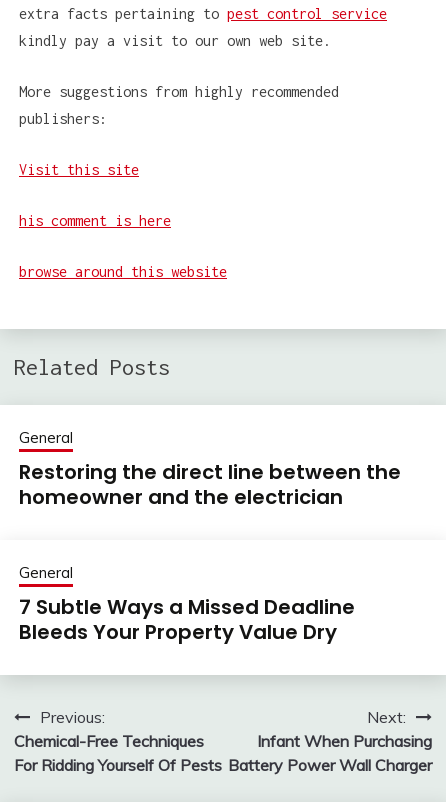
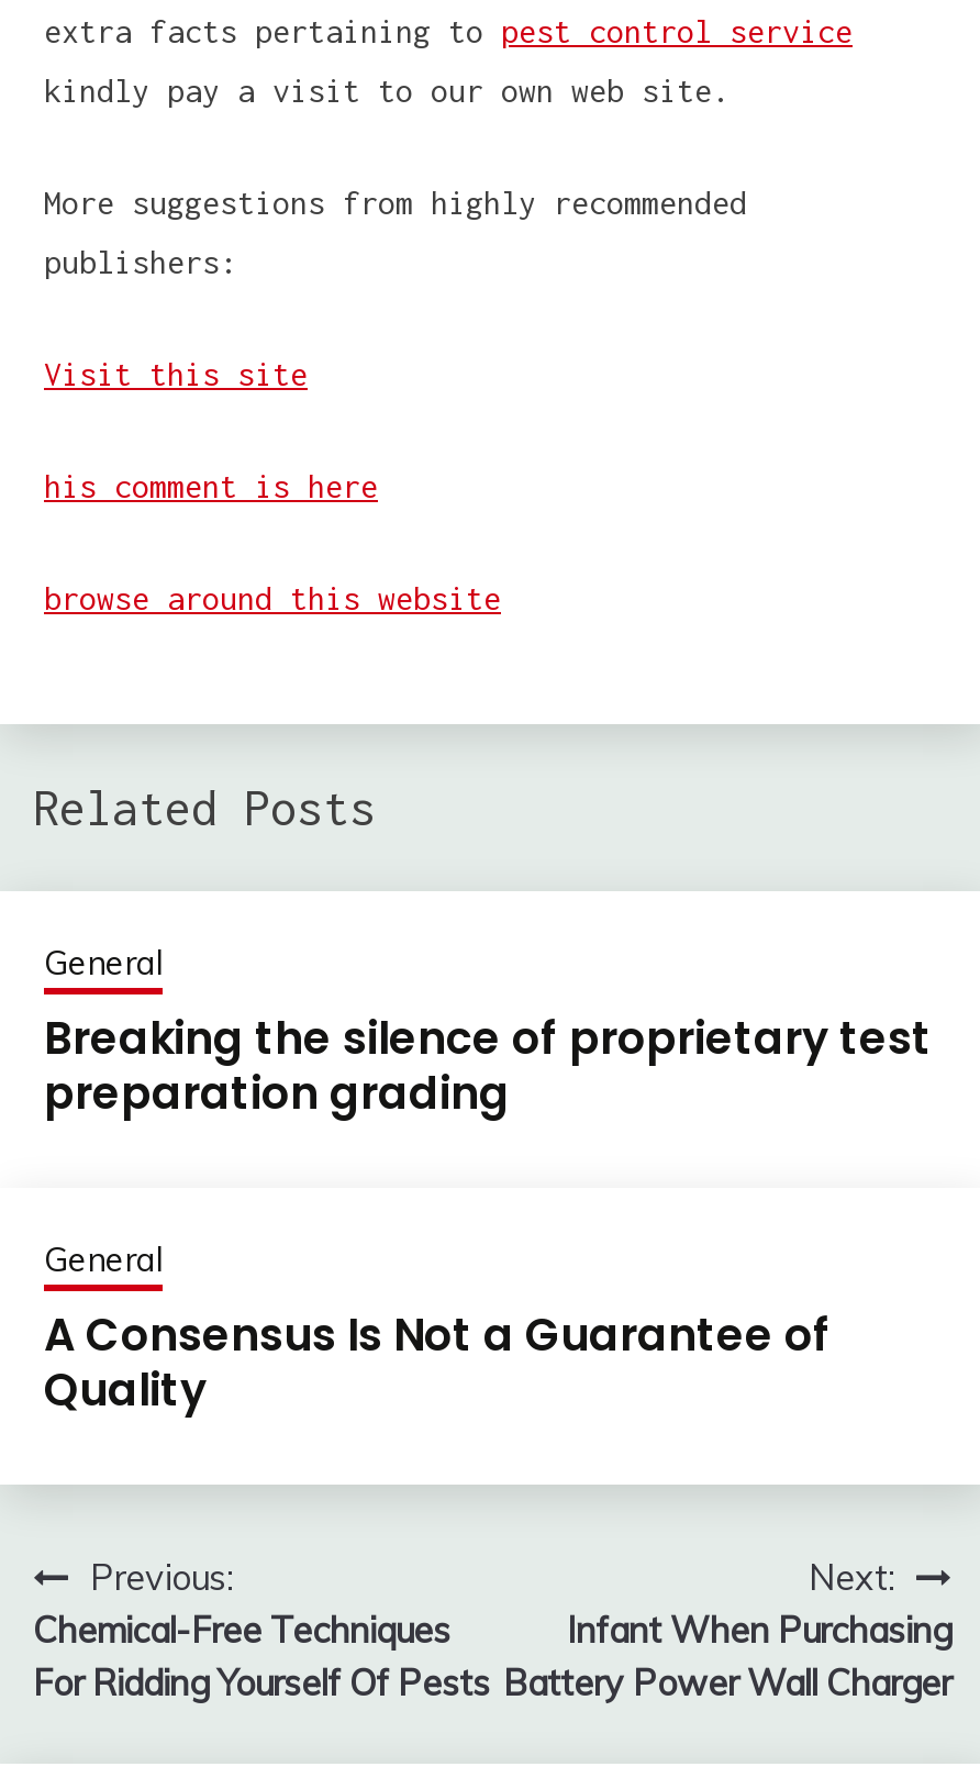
- Restoring the direct line between the
- homeowner and the electrician
+ Breaking the silence of proprietary test
+ preparation grading

- 7 Subtle Ways a Missed Deadline
- Bleeds Your Property Value Dry
+ A Consensus Is Not a Guarantee of
+ Quality
